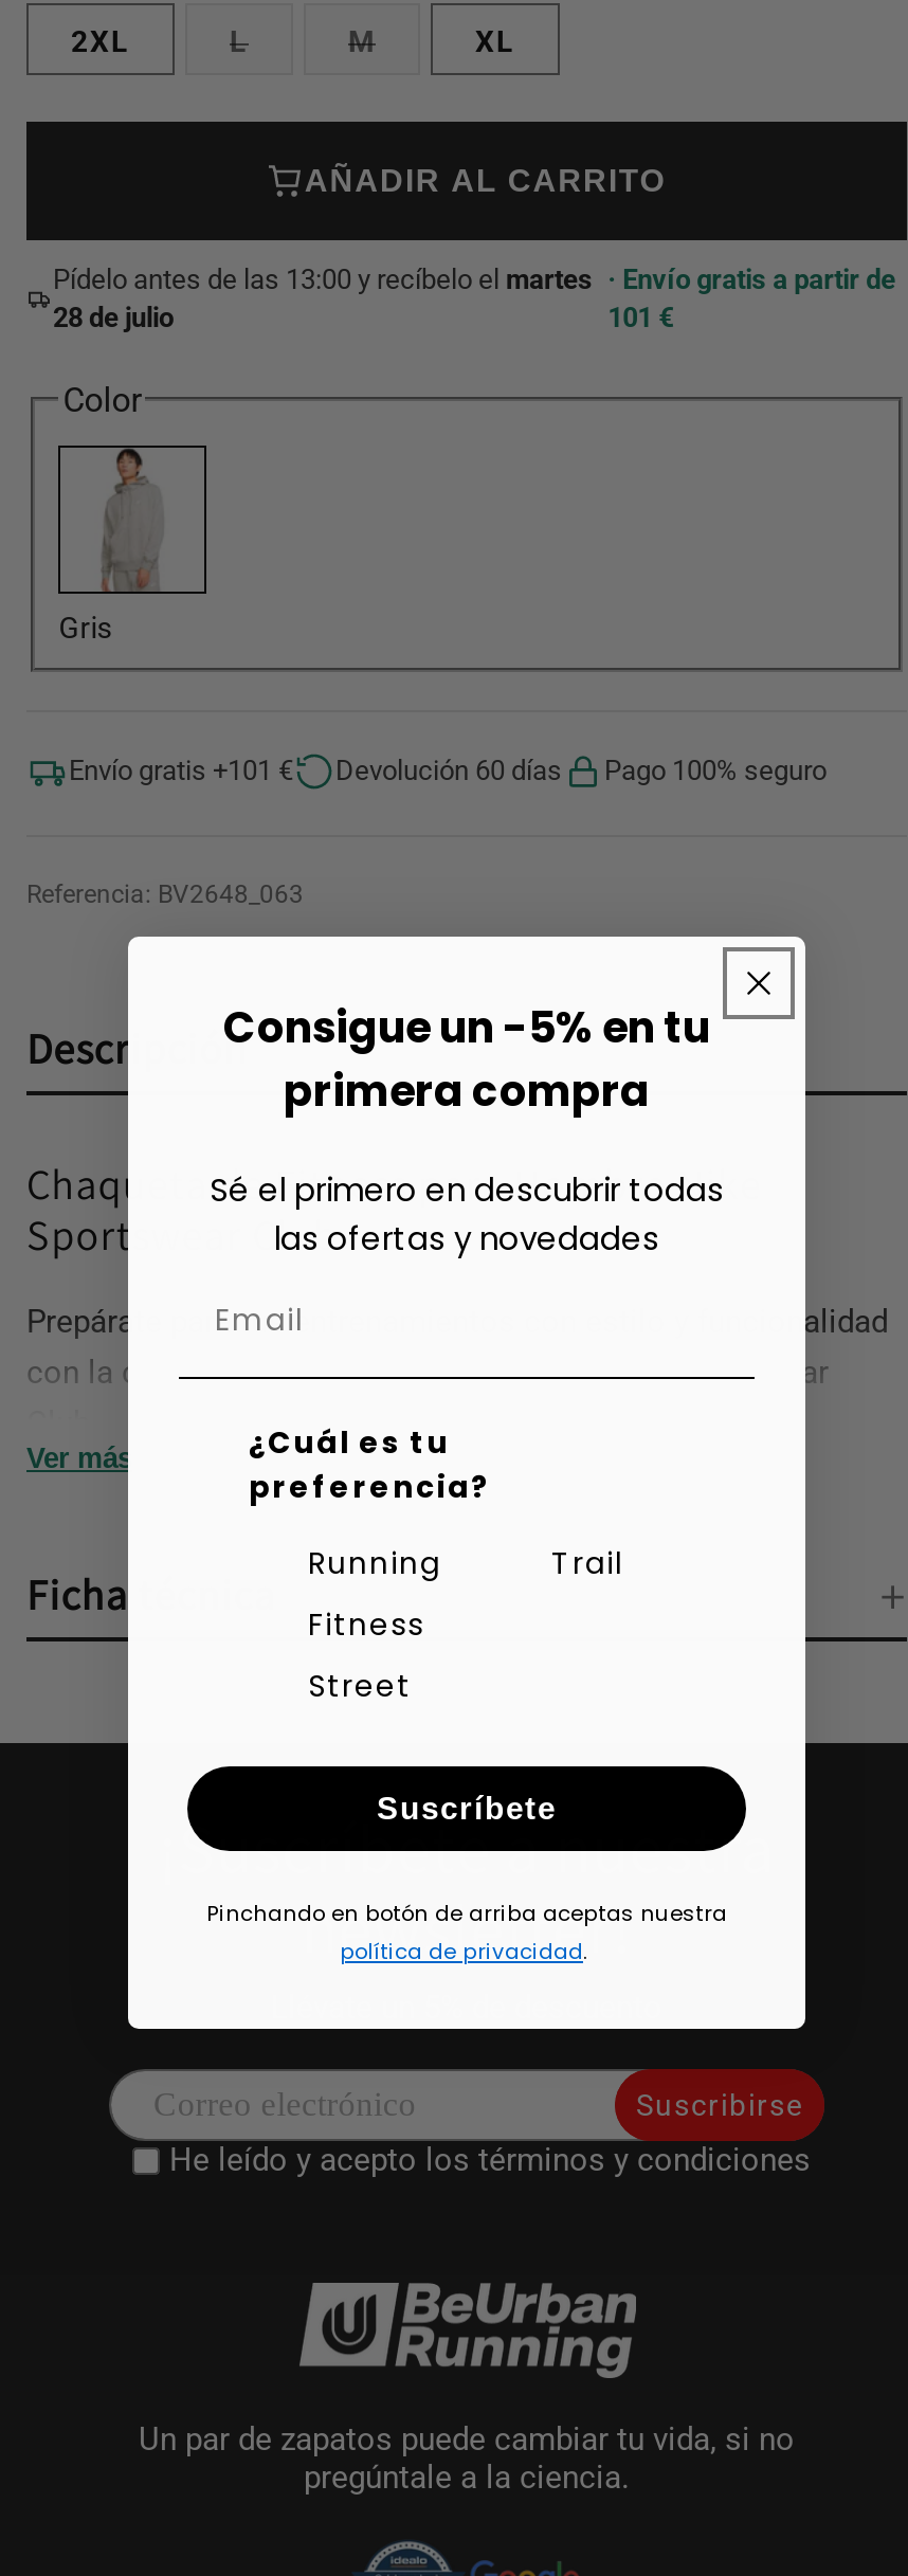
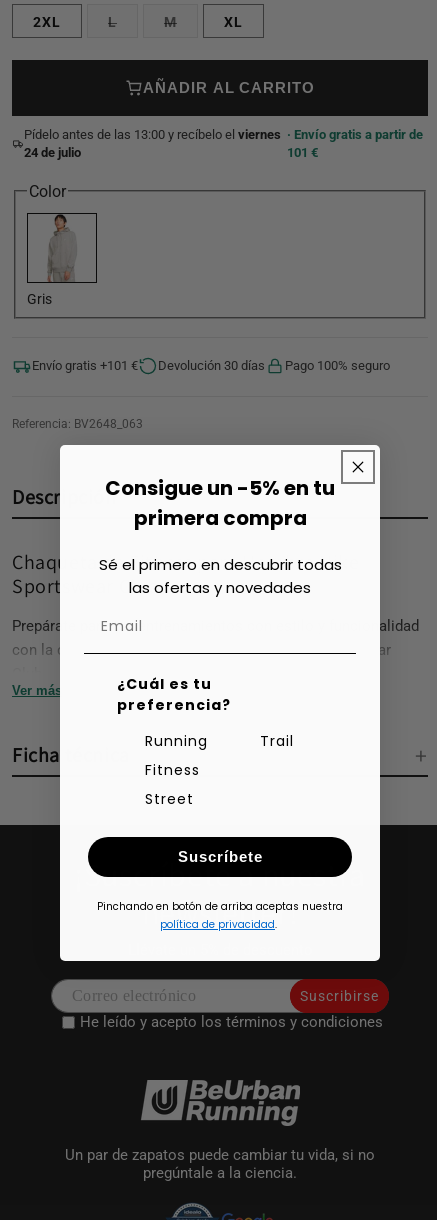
- Pídelo antes de las 13:00 y recíbelo el martes
+ Pídelo antes de las 13:00 y recíbelo el viernes

- 28 de julio
+ 24 de julio

- Devolución 60 días
+ Devolución 30 días
